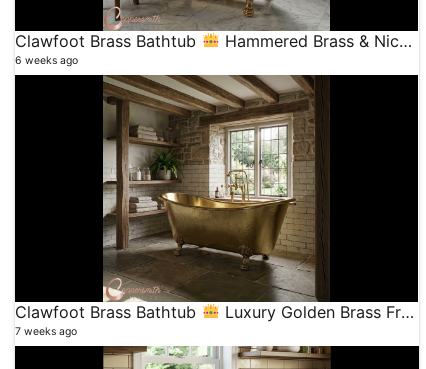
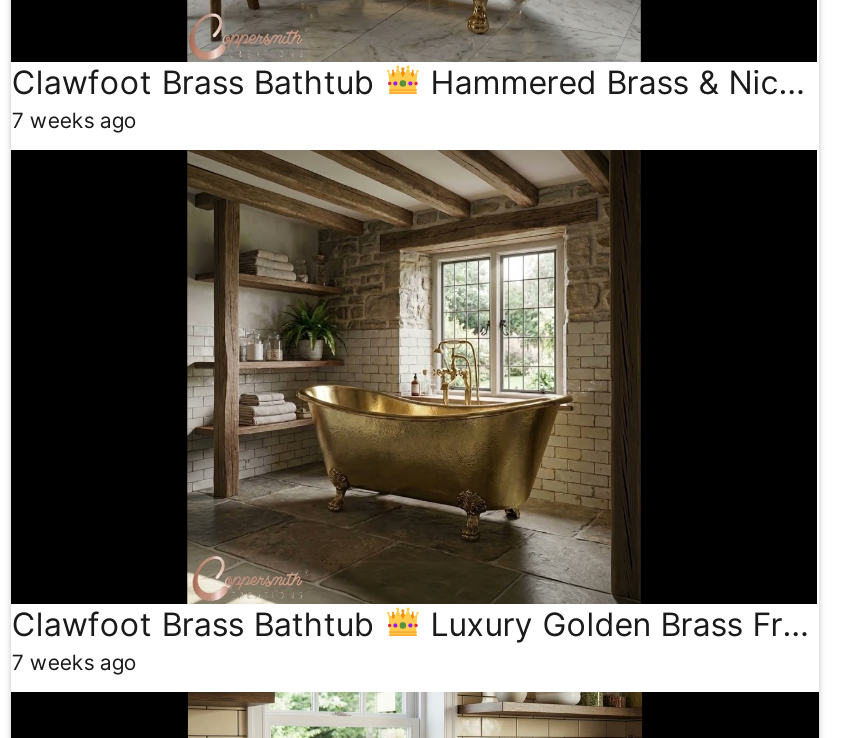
- 6 weeks ago
+ 7 weeks ago
